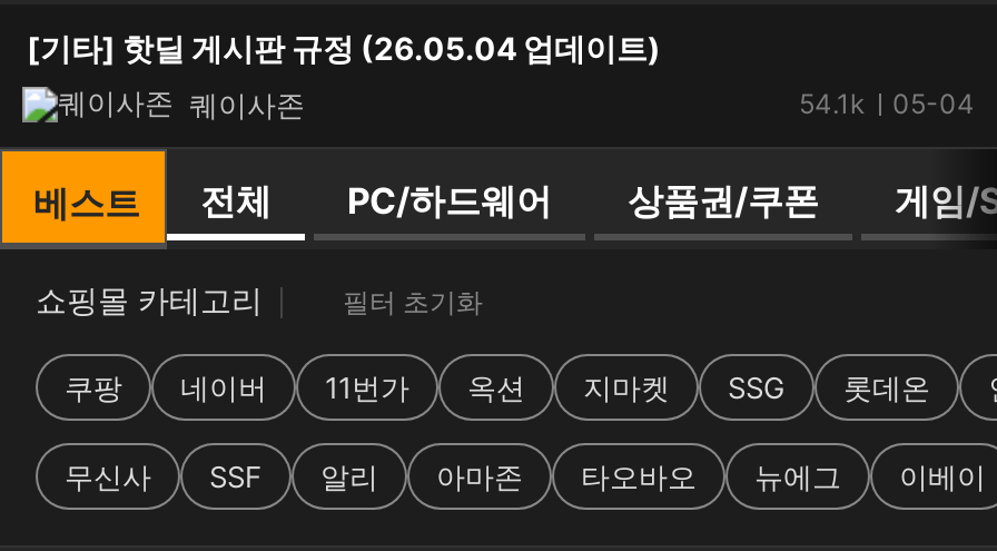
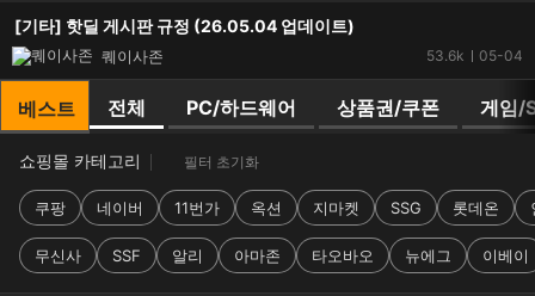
- 54.1k 05-04
+ 53.6k 05-04
